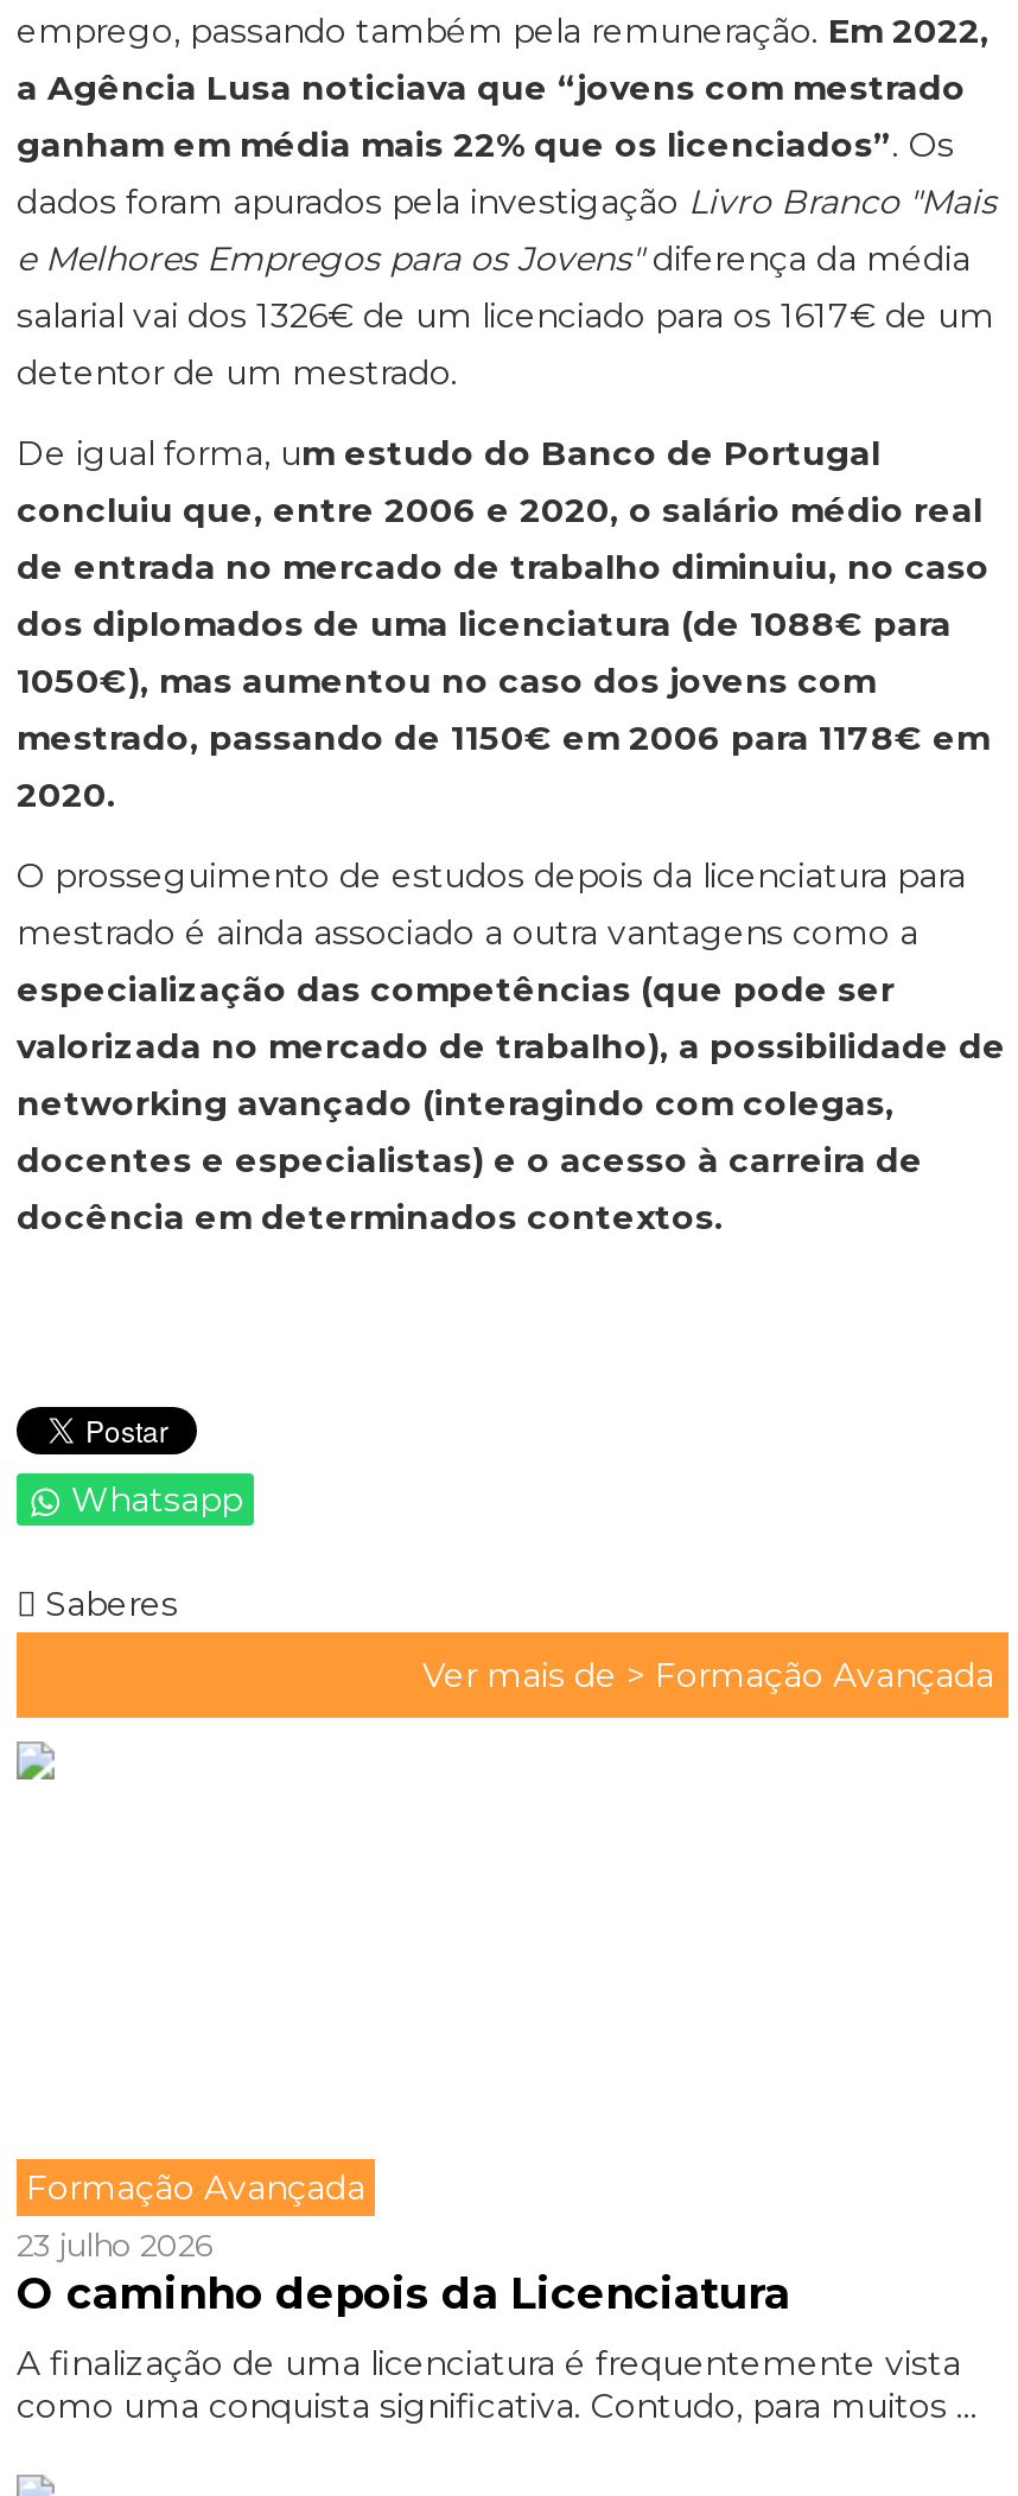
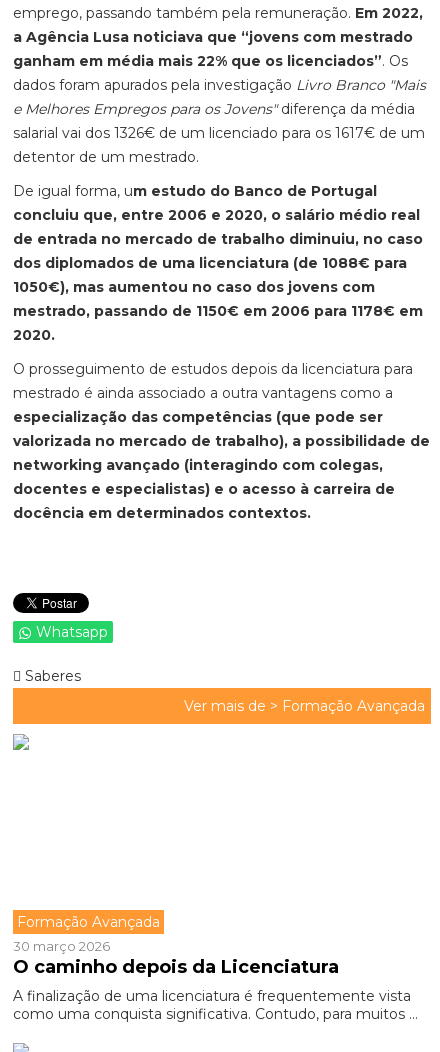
- 23 julho 2026
+ 30 março 2026
